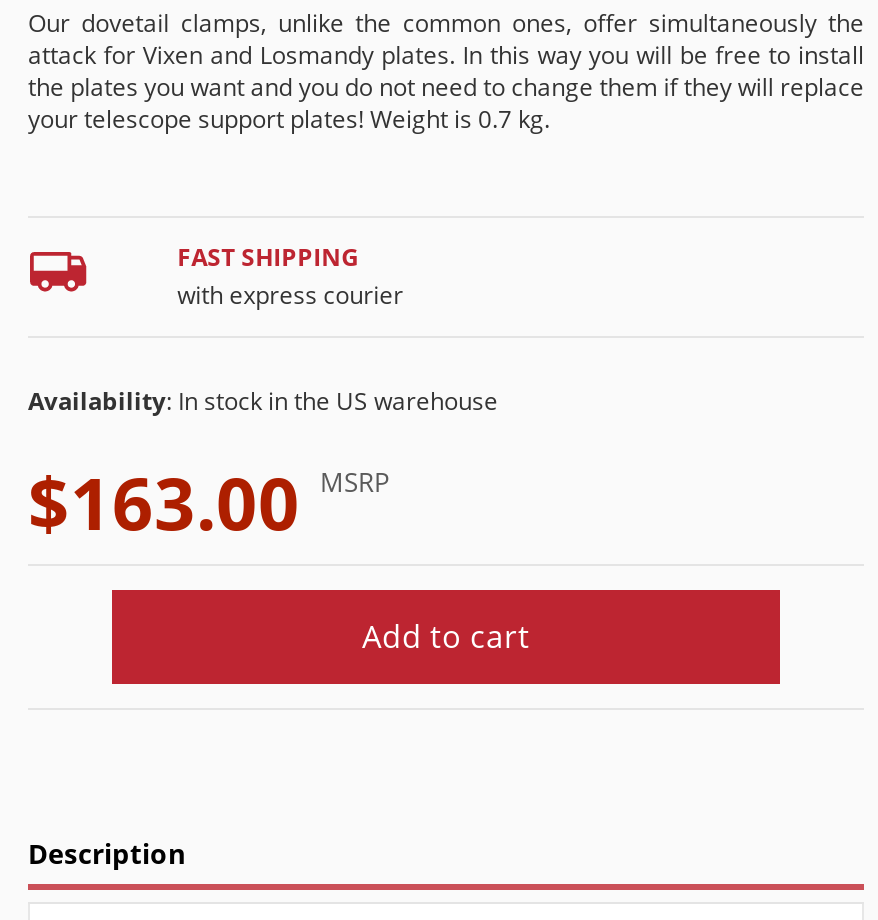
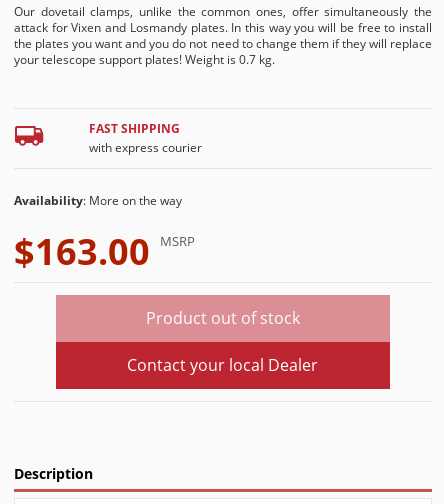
- Availability: In stock in the US warehouse
+ Availability: More on the way

- Add to cart
+ Product out of stock
+ Contact your local Dealer
